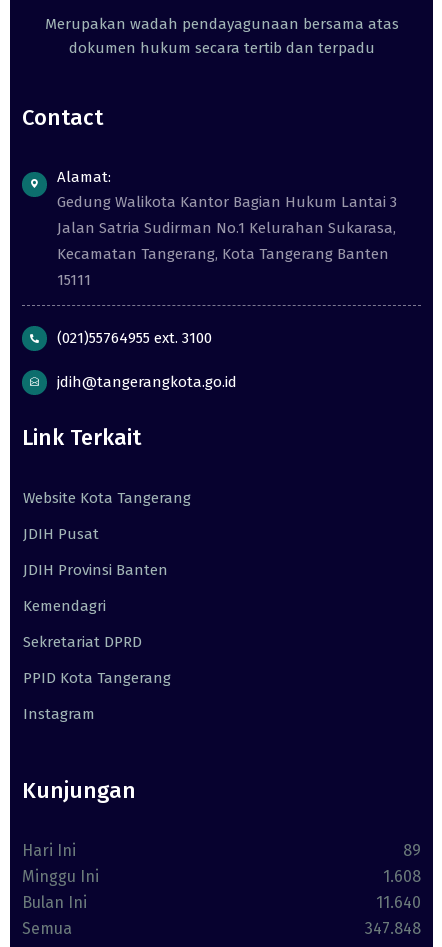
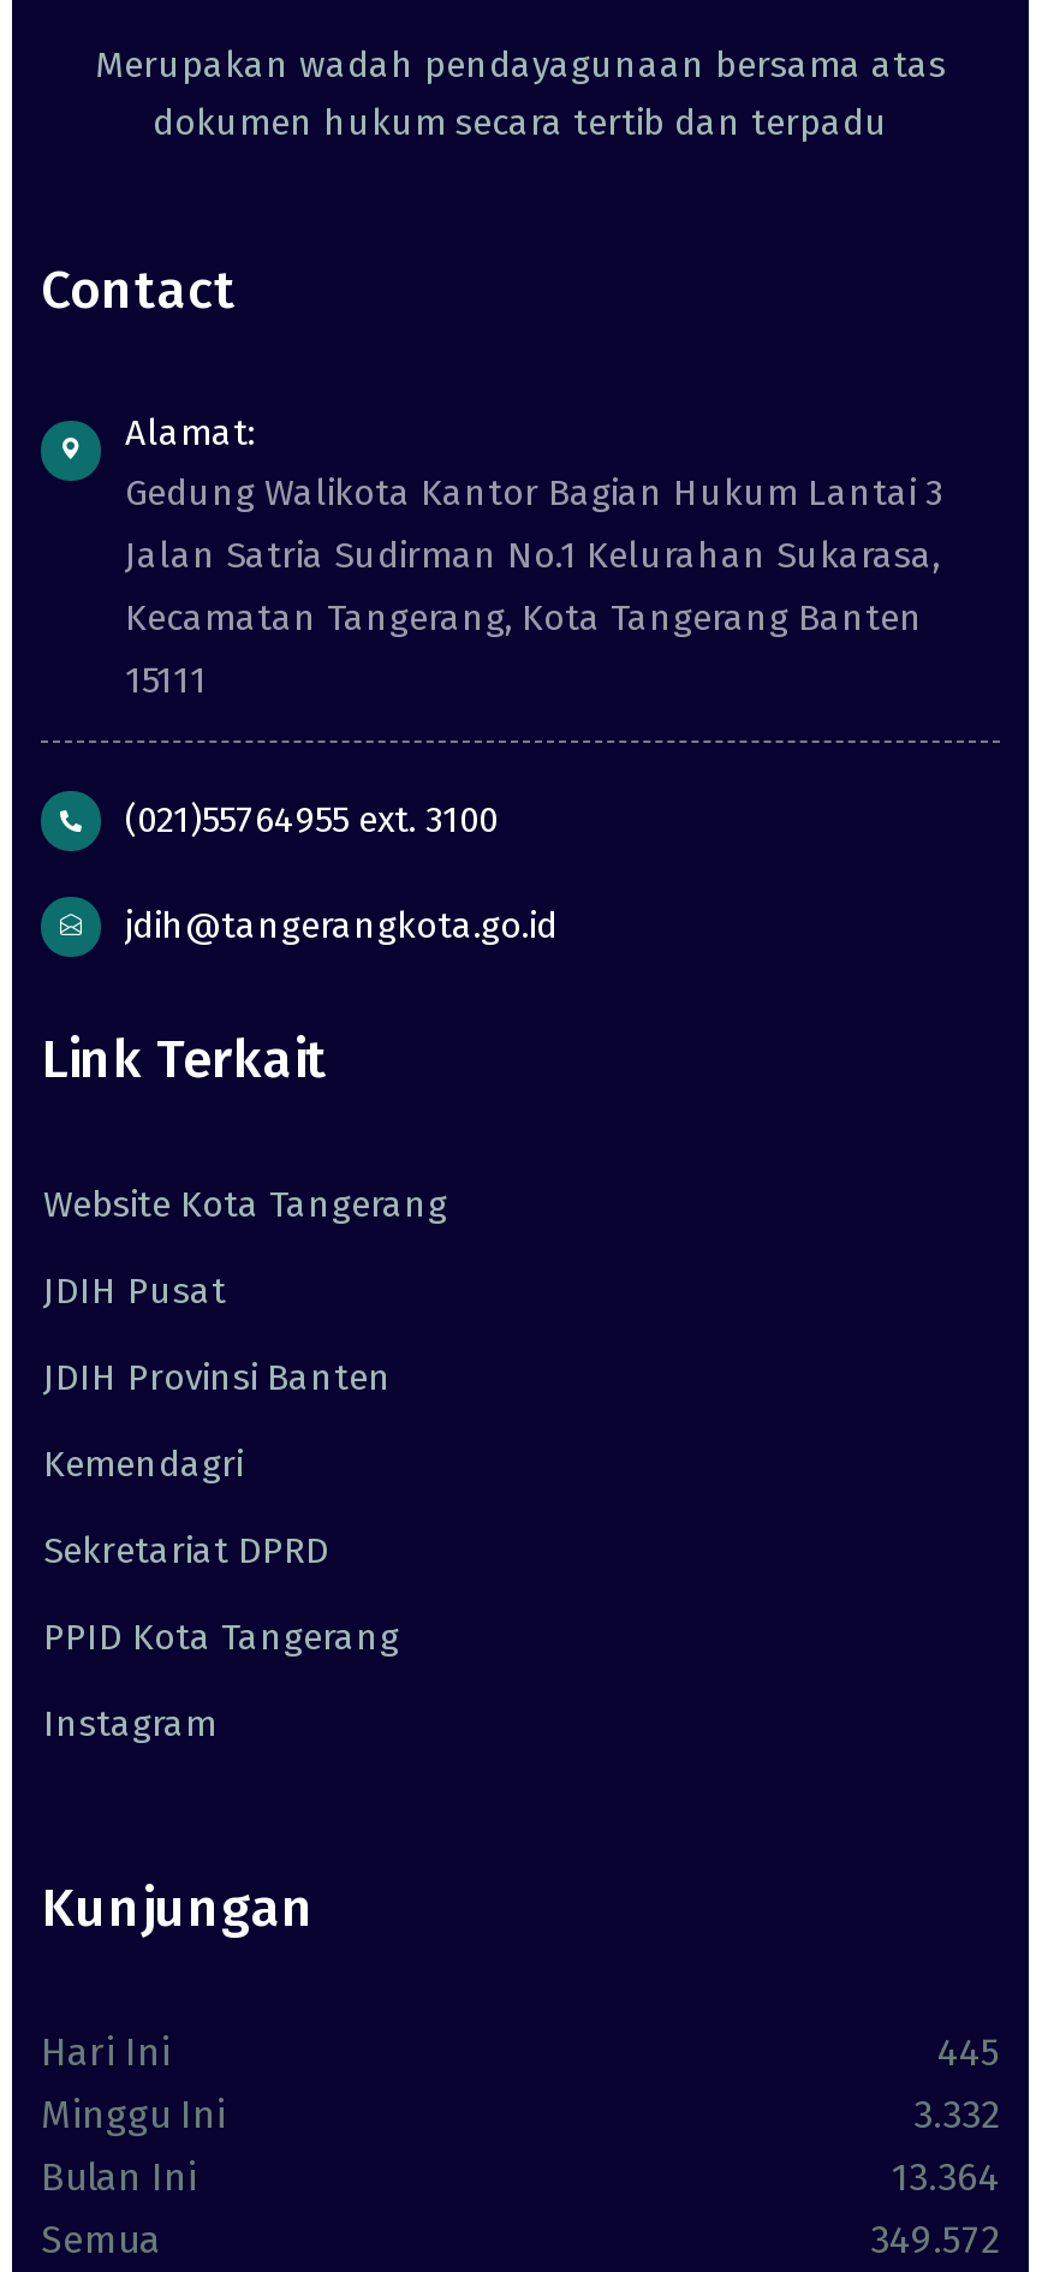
- 89
+ 445

- 1.608
+ 3.332

- 11.640
+ 13.364

- 347.848
+ 349.572
